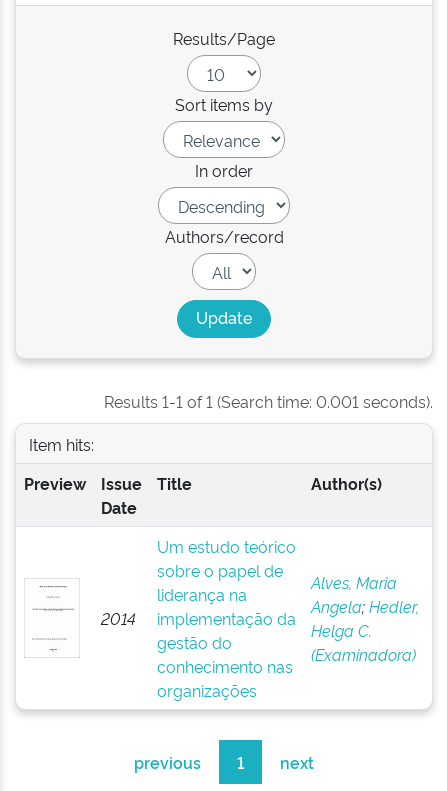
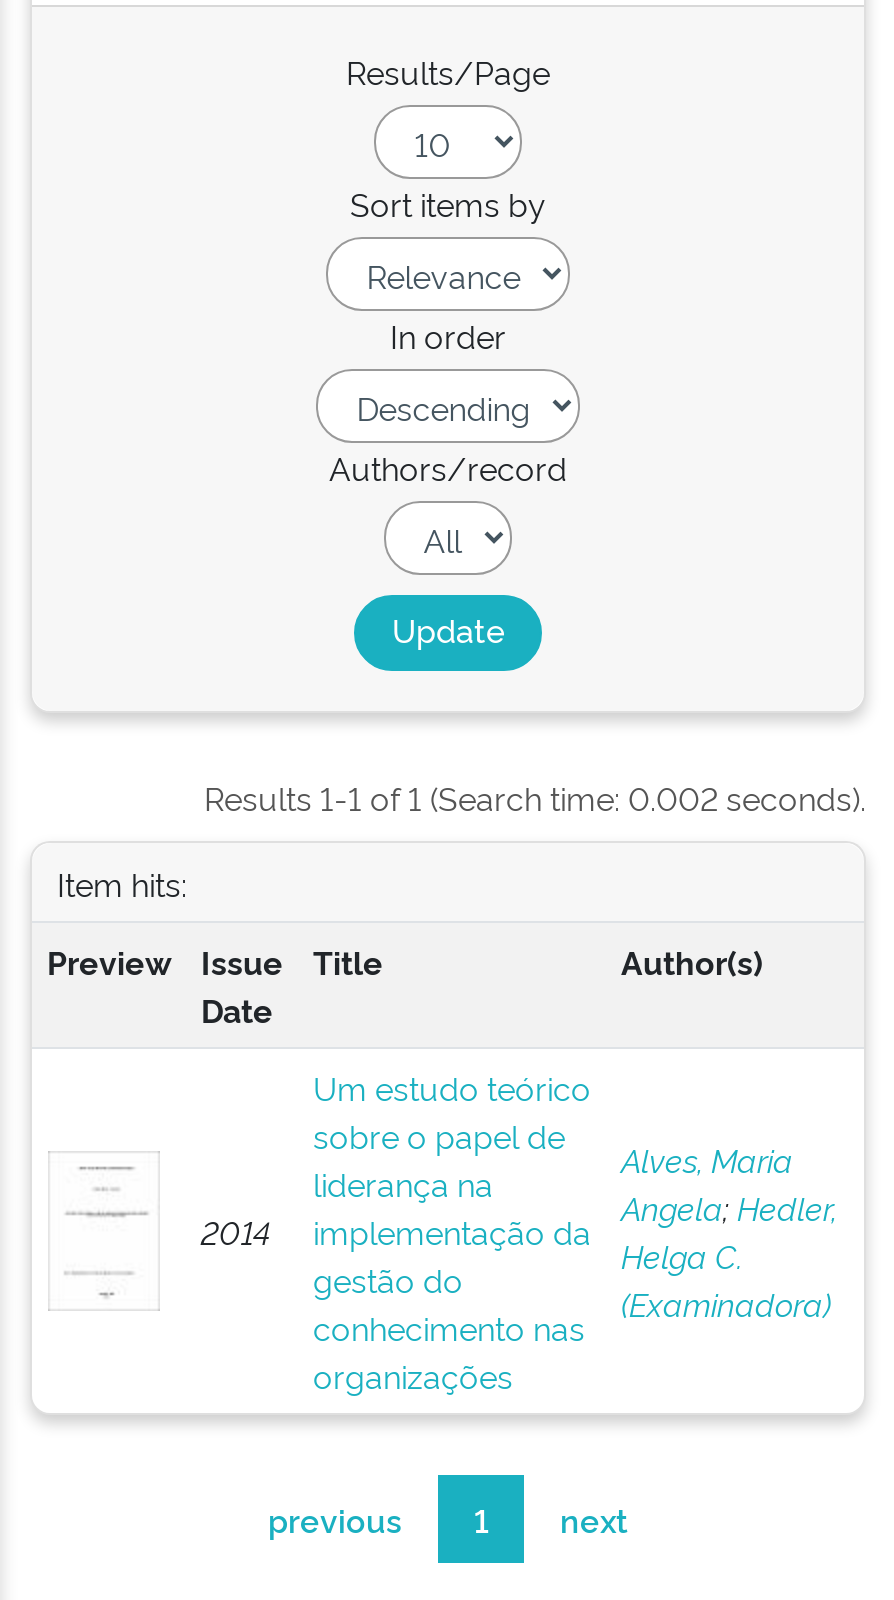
- Results 1-1 of 1 (Search time: 0.001 seconds).
+ Results 1-1 of 1 (Search time: 0.002 seconds).
